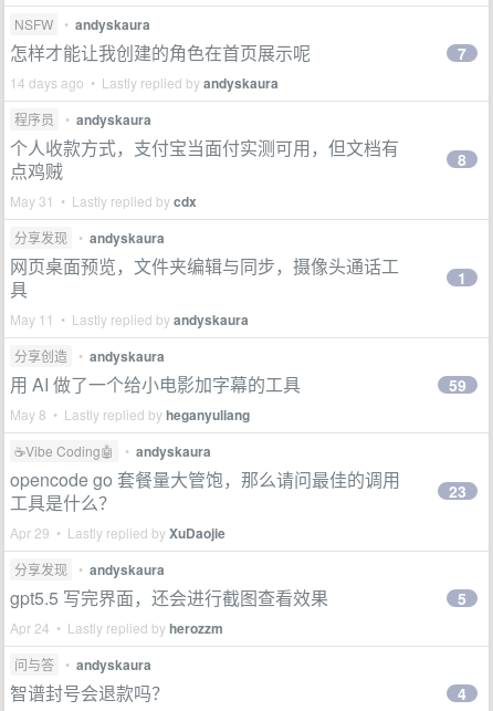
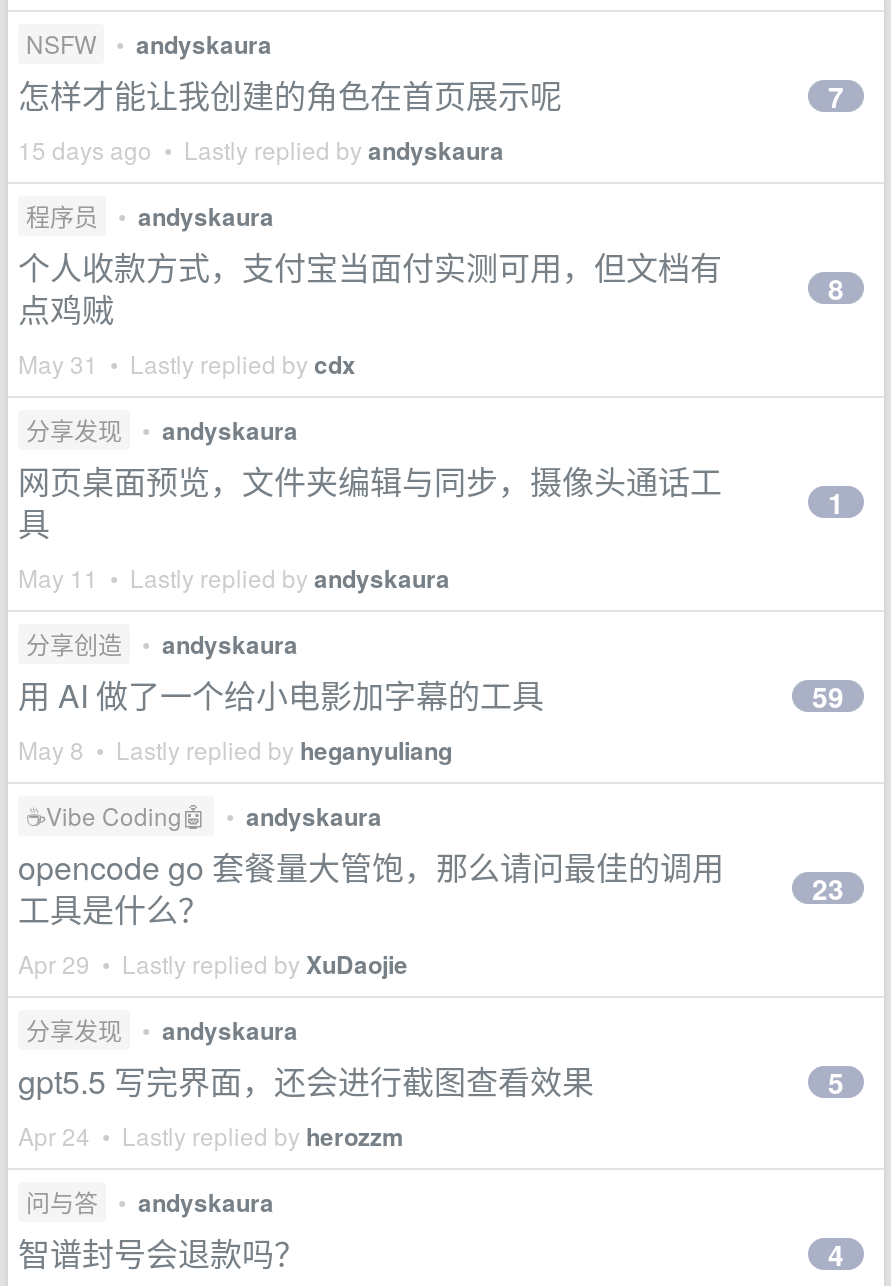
- 14 days ago • Lastly replied by andyskaura
+ 15 days ago • Lastly replied by andyskaura
